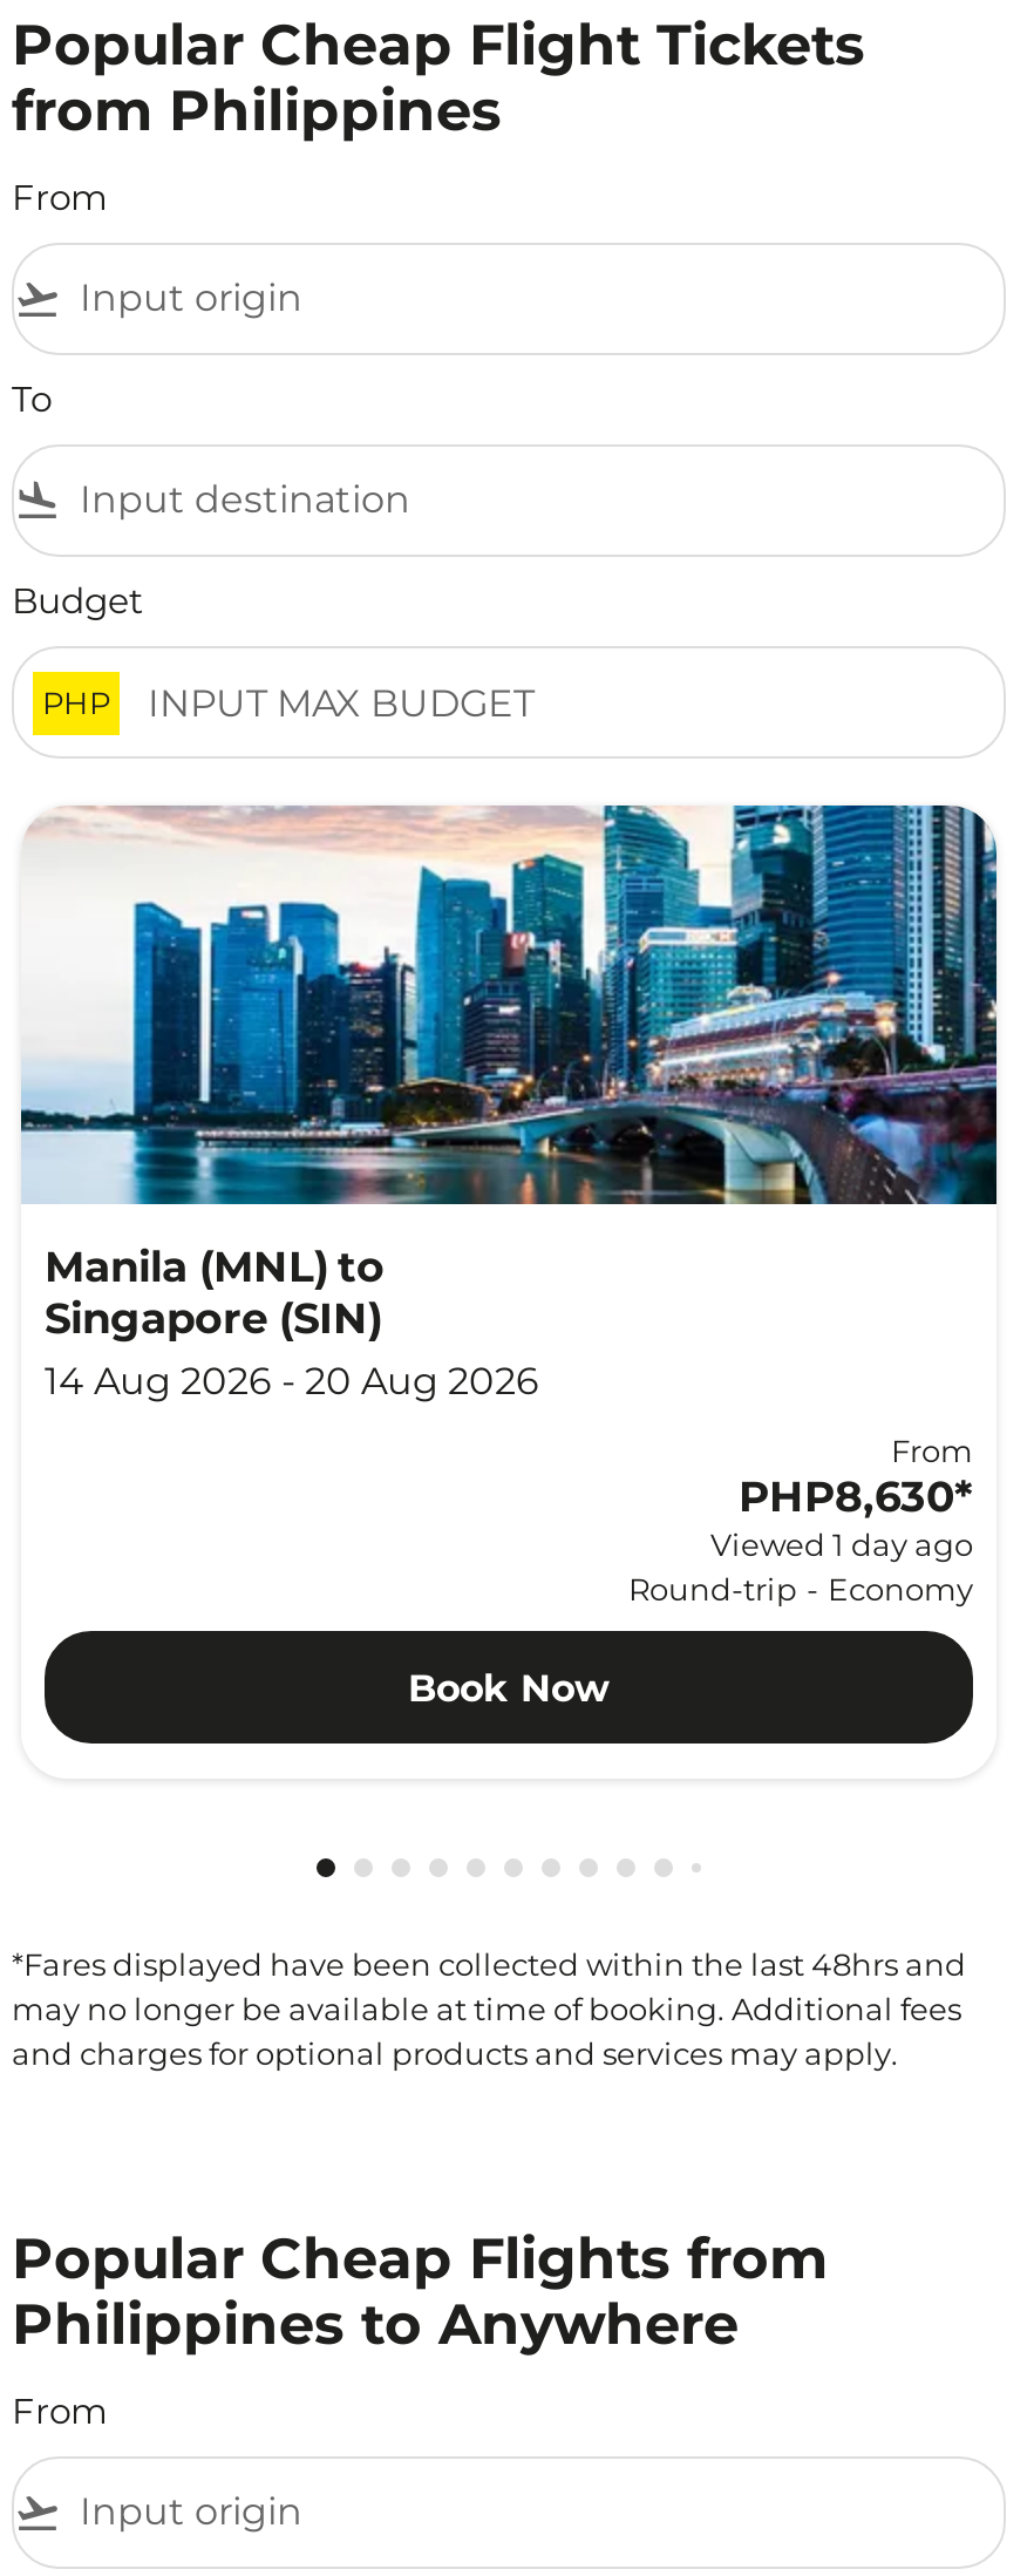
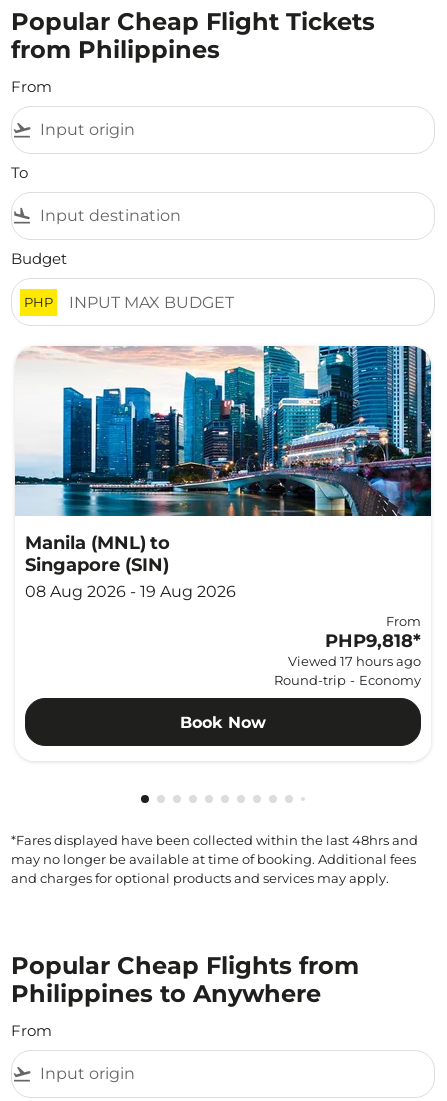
- 14 Aug 2026 - 20 Aug 2026
+ 08 Aug 2026 - 19 Aug 2026

- PHP8,630*
- Viewed 1 day ago
+ PHP9,818*
+ Viewed 17 hours ago
